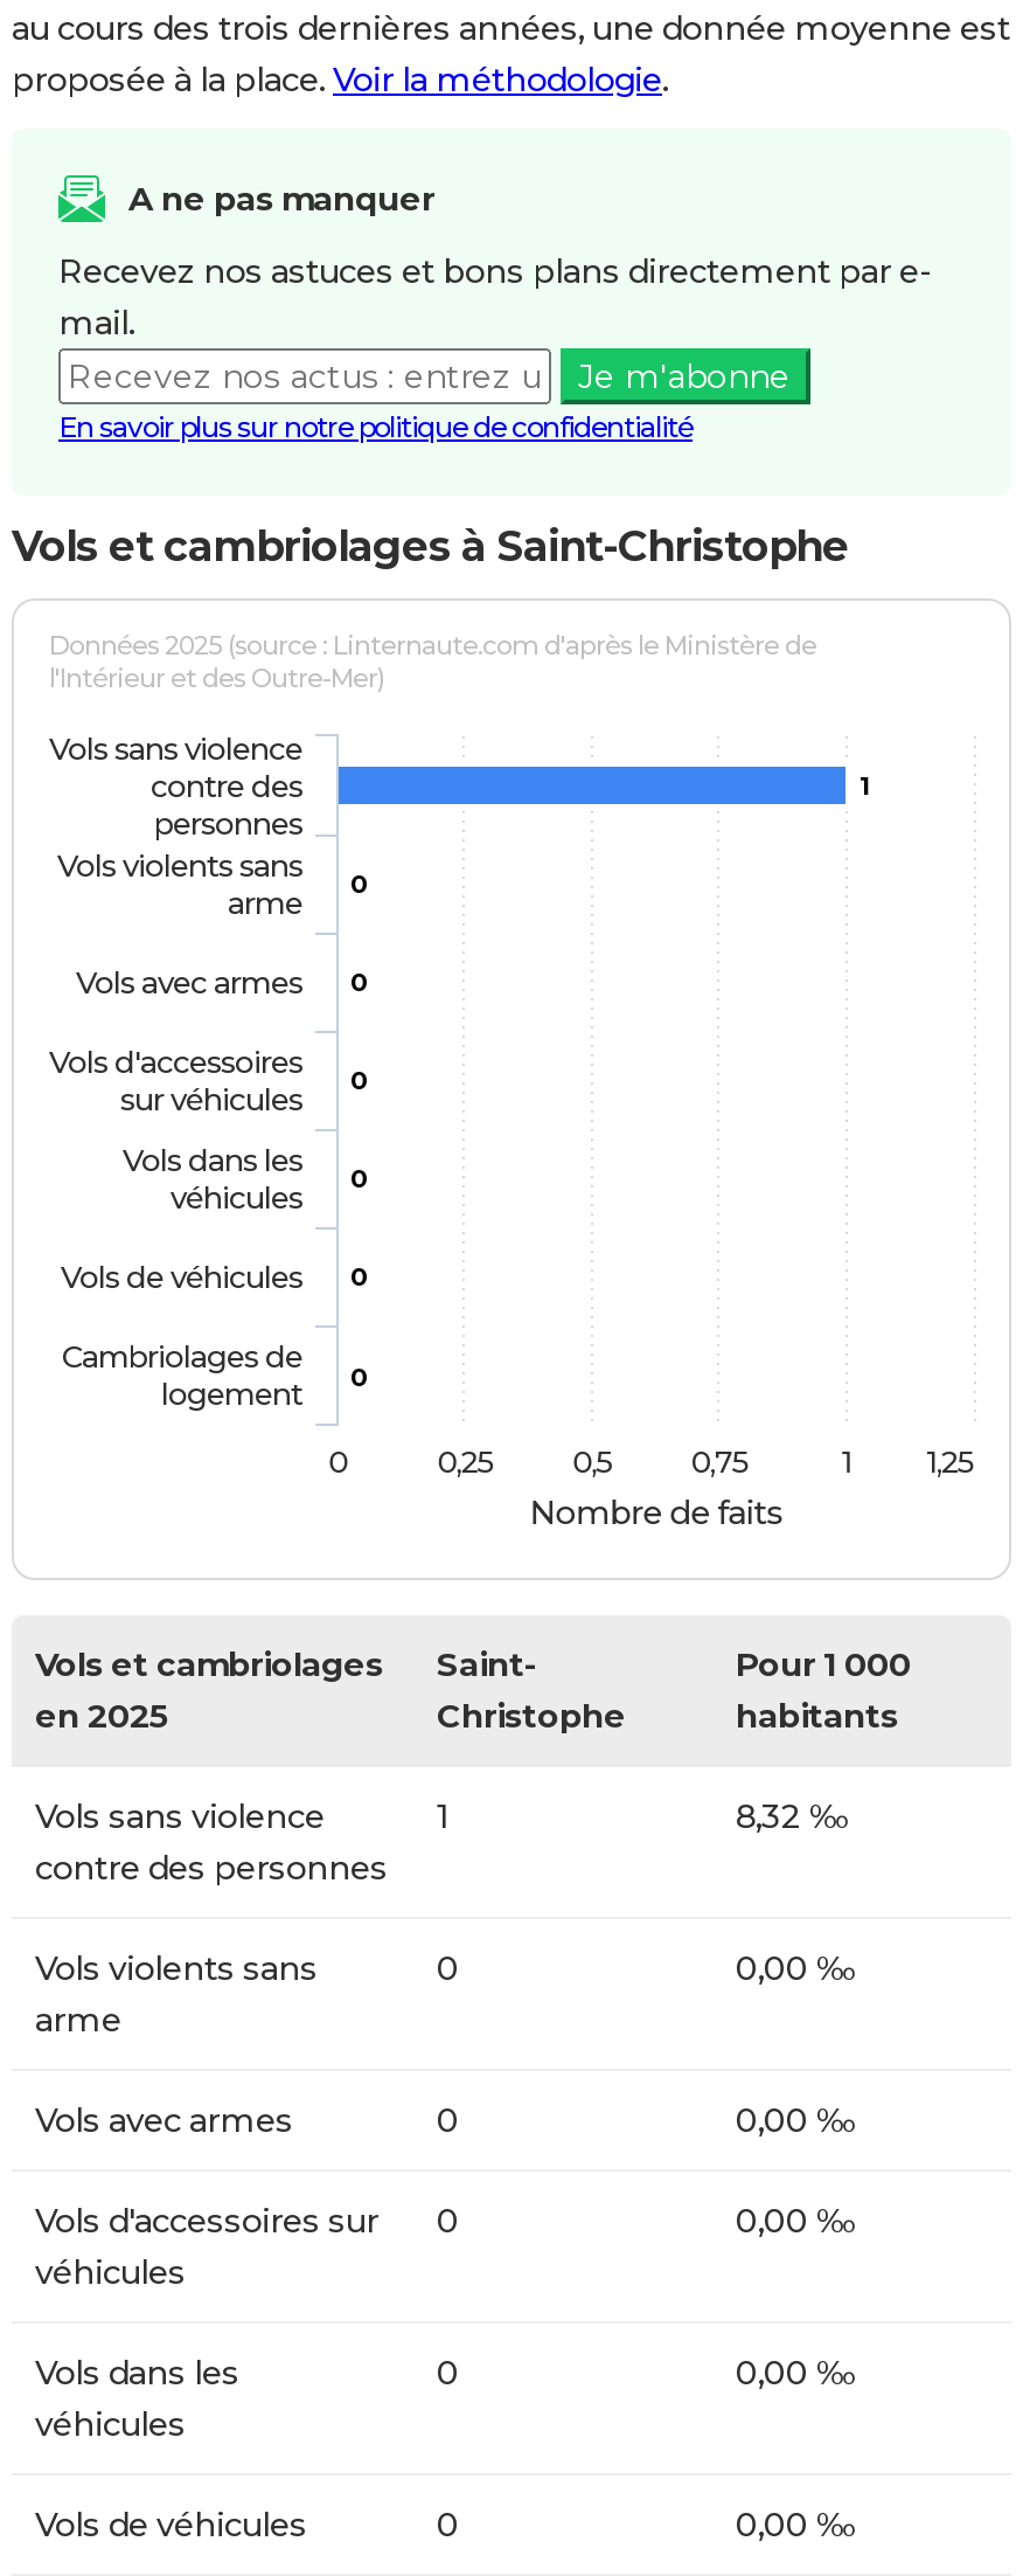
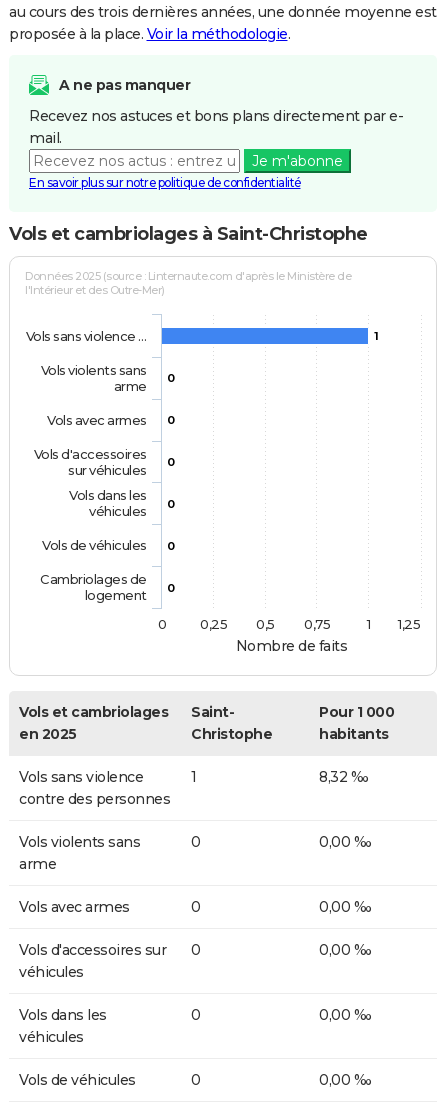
- Vols sans violence
- contre des
- personnes
+ Vols sans violence …
